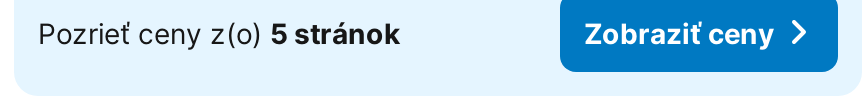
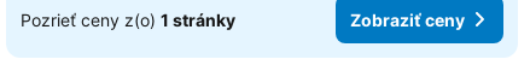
- Pozrieť ceny z(o) 5 stránok
+ Pozrieť ceny z(o) 1 stránky
